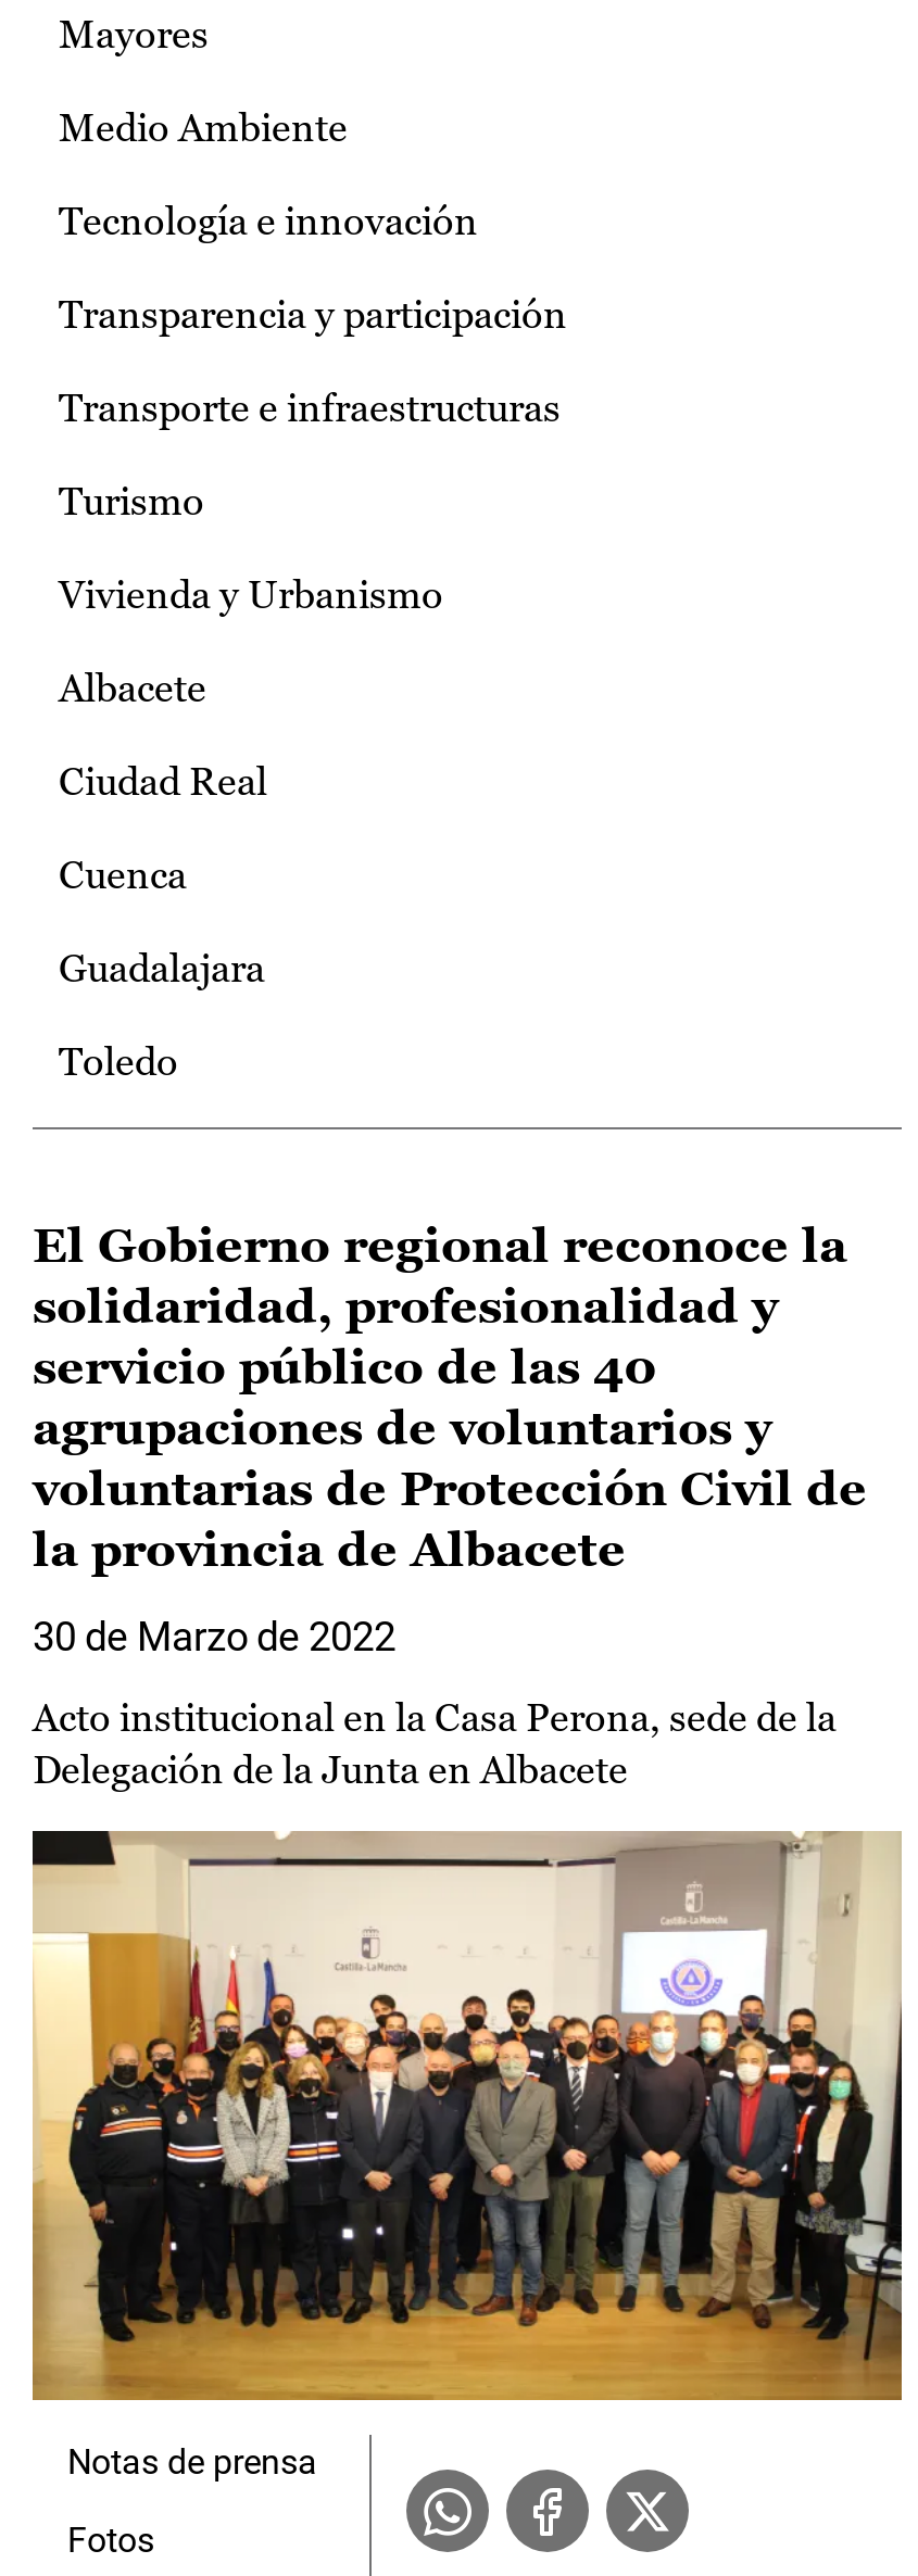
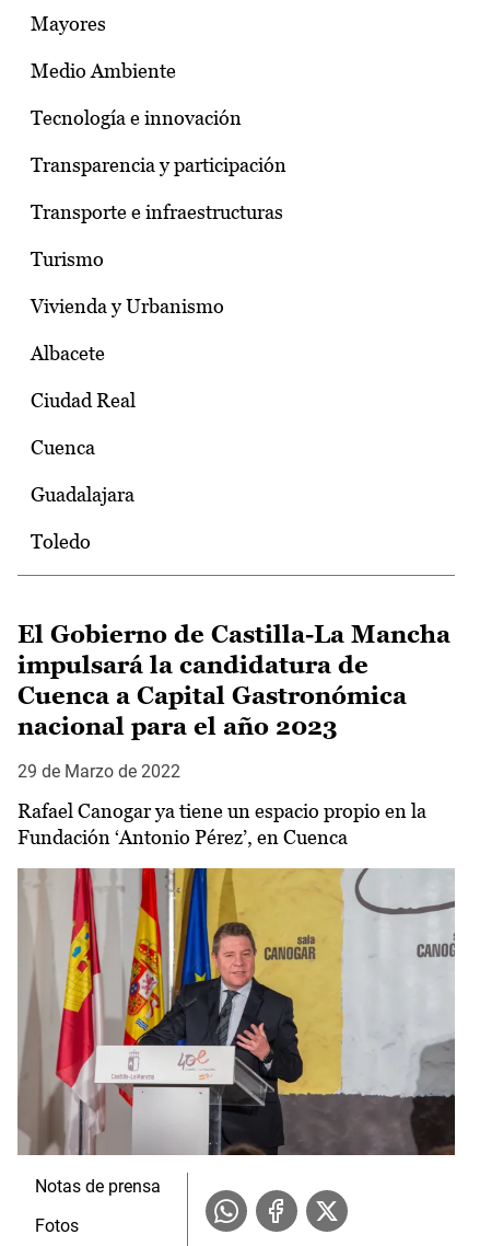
- El Gobierno regional reconoce la
- solidaridad, profesionalidad y
- servicio público de las 40
- agrupaciones de voluntarios y
- voluntarias de Protección Civil de
- la provincia de Albacete
+ El Gobierno de Castilla-La Mancha
+ impulsará la candidatura de
+ Cuenca a Capital Gastronómica
+ nacional para el año 2023

- 30 de Marzo de 2022
+ 29 de Marzo de 2022

- Acto institucional en la Casa Perona, sede de la
- Delegación de la Junta en Albacete
+ Rafael Canogar ya tiene un espacio propio en la
+ Fundación ‘Antonio Pérez’, en Cuenca

- [image]
+ [image]
